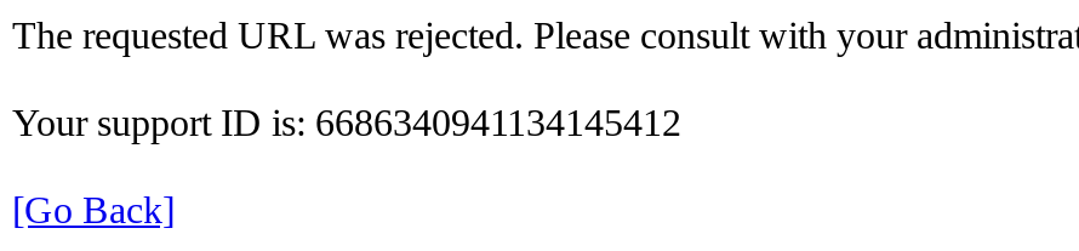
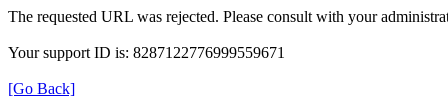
- Your support ID is: 6686340941134145412
+ Your support ID is: 8287122776999559671
